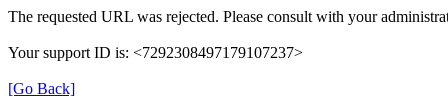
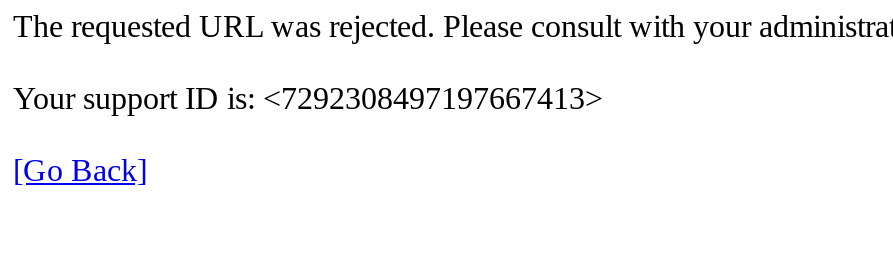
- Your support ID is: <7292308497179107237>
+ Your support ID is: <7292308497197667413>
